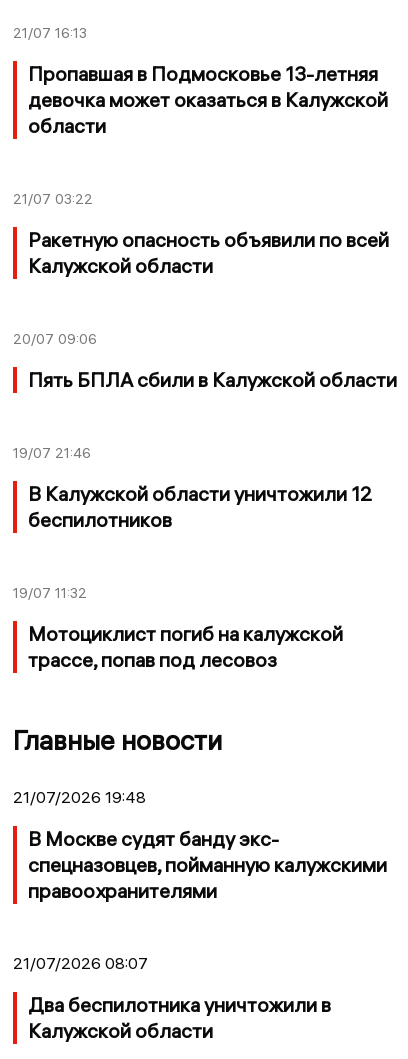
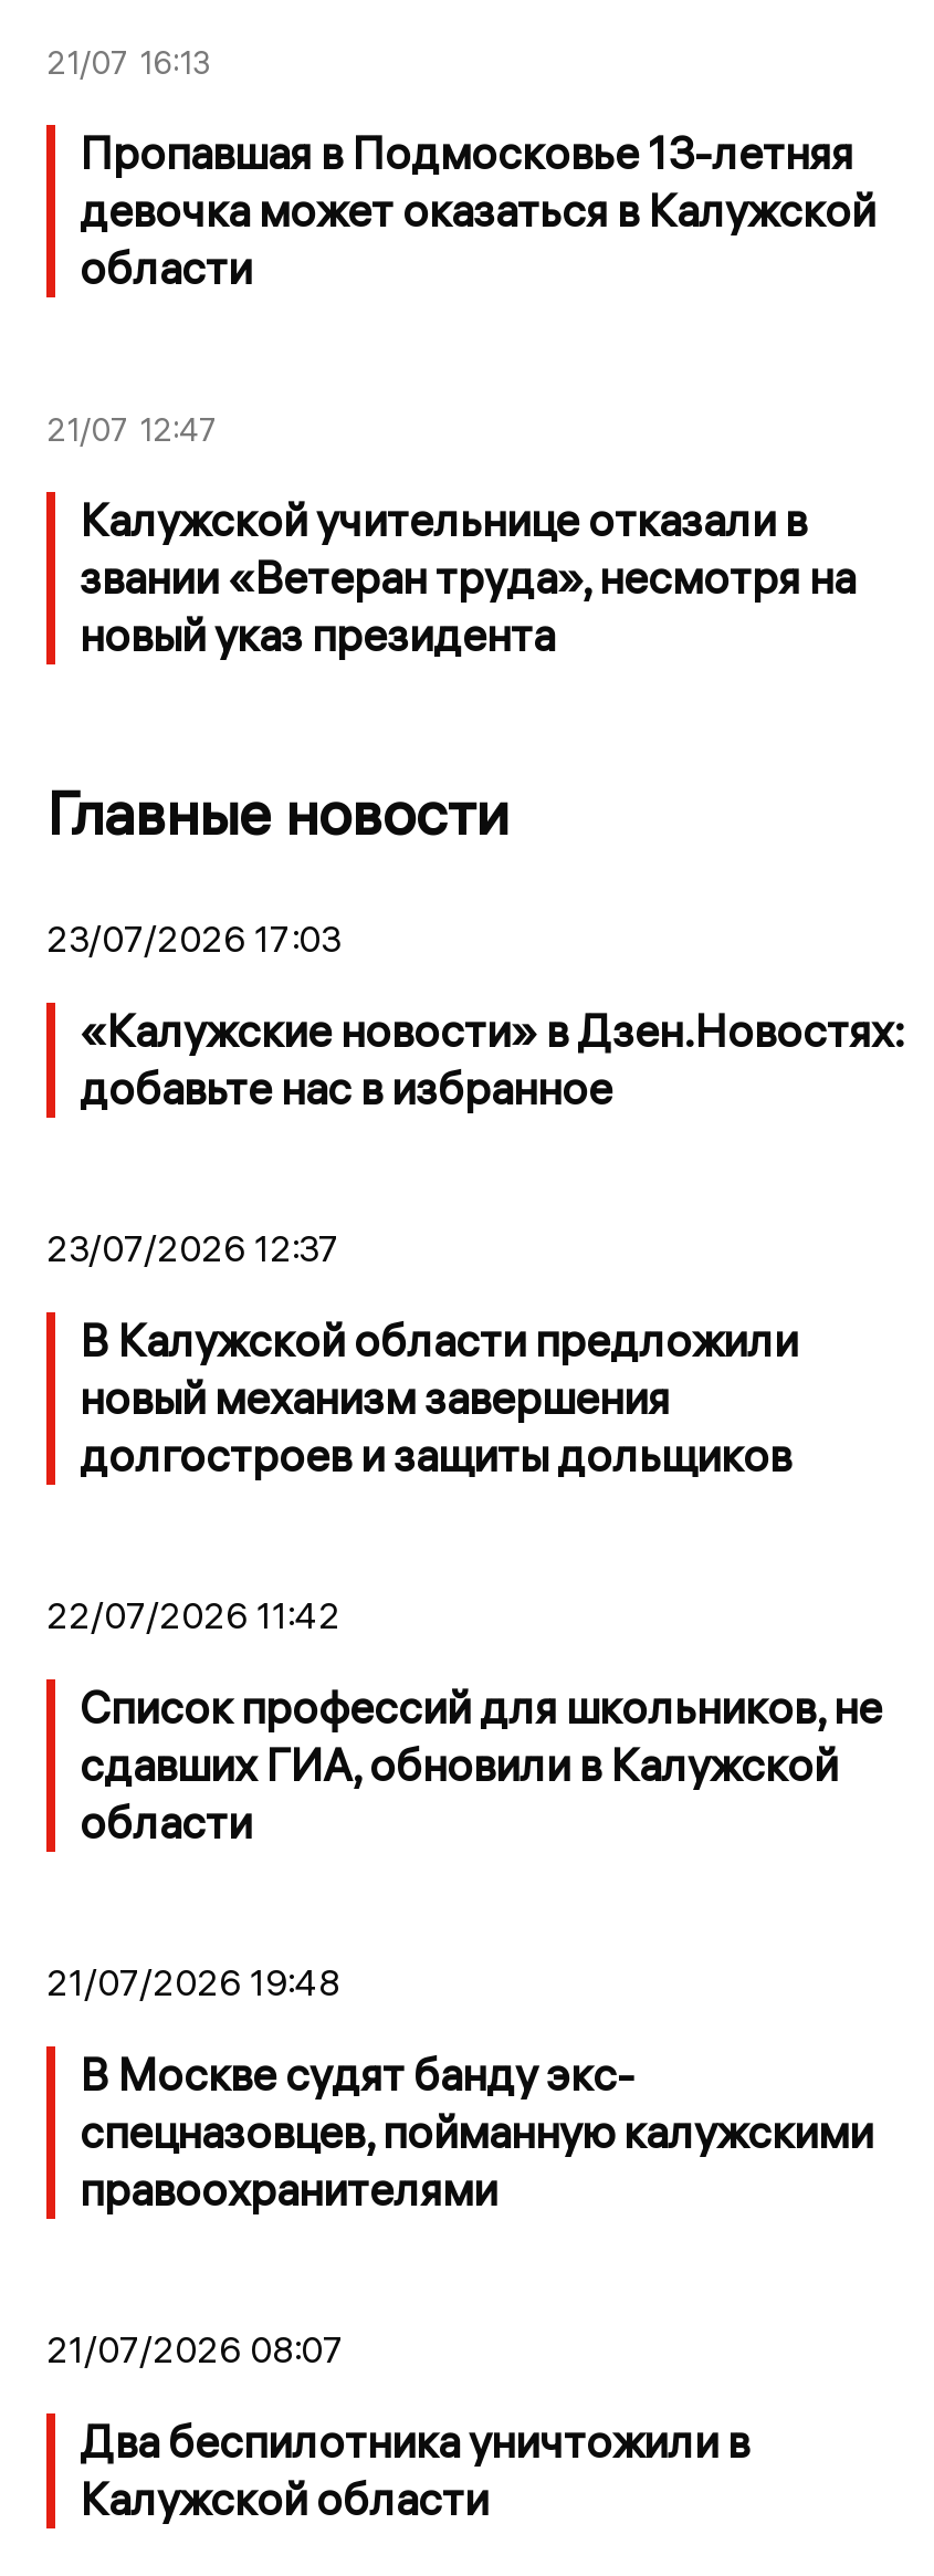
- 21/07 03:22
- Ракетную опасность объявили по всей
- Калужской области
- 20/07 09:06
- Пять БПЛА сбили в Калужской области
- 19/07 21:46
- В Калужской области уничтожили 12
- беспилотников
- 19/07 11:32
- Мотоциклист погиб на калужской
- трассе, попав под лесовоз
+ 21/07 12:47
+ Калужской учительнице отказали в
+ звании «Ветеран труда», несмотря на
+ новый указ президента

moved up: Главные новости

+ 23/07/2026 17:03
+ «Калужские новости» в Дзен.Новостях:
+ добавьте нас в избранное
+ 23/07/2026 12:37
+ В Калужской области предложили
+ новый механизм завершения
+ долгостроев и защиты дольщиков
+ 22/07/2026 11:42
+ Список профессий для школьников, не
+ сдавших ГИА, обновили в Калужской
+ области
